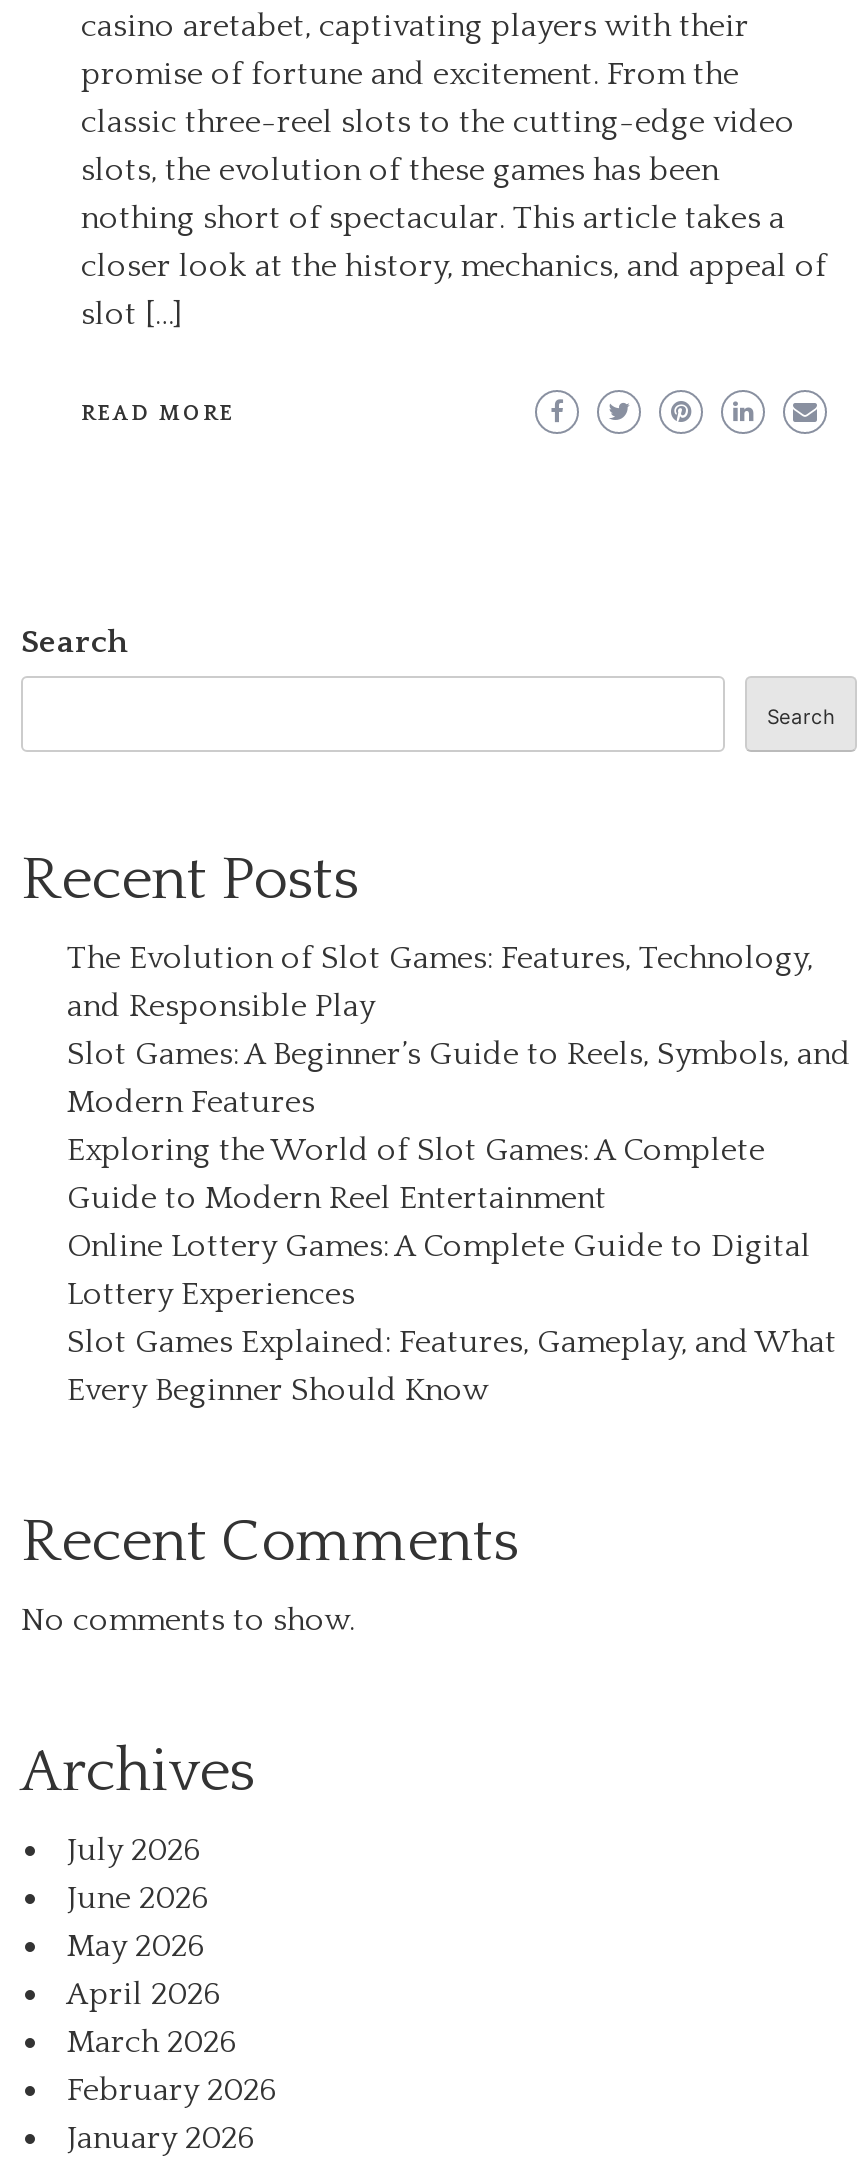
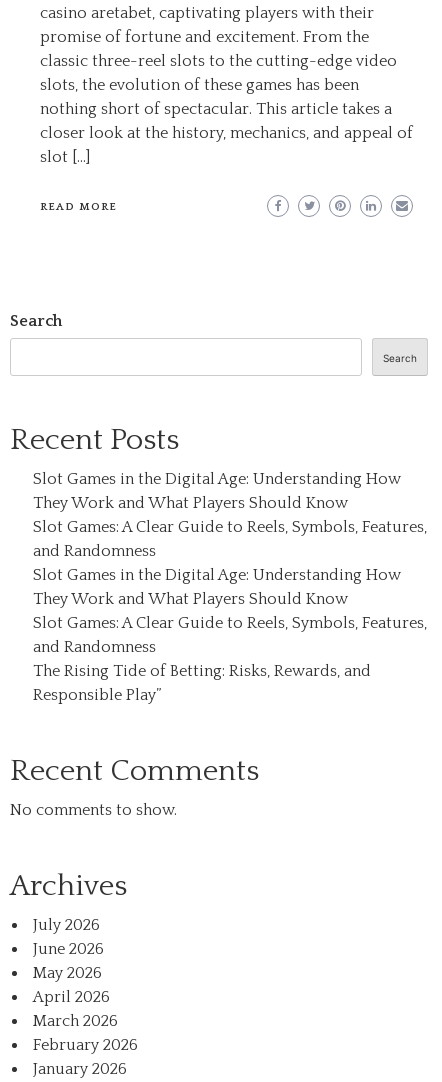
- The Evolution of Slot Games: Features, Technology,
- and Responsible Play
- Slot Games: A Beginner’s Guide to Reels, Symbols, and
- Modern Features
- Exploring the World of Slot Games: A Complete
- Guide to Modern Reel Entertainment
- Online Lottery Games: A Complete Guide to Digital
- Lottery Experiences
- Slot Games Explained: Features, Gameplay, and What
- Every Beginner Should Know
+ Slot Games in the Digital Age: Understanding How
+ They Work and What Players Should Know
+ Slot Games: A Clear Guide to Reels, Symbols, Features,
+ and Randomness
+ Slot Games in the Digital Age: Understanding How
+ They Work and What Players Should Know
+ Slot Games: A Clear Guide to Reels, Symbols, Features,
+ and Randomness
+ The Rising Tide of Betting: Risks, Rewards, and
+ Responsible Play”
